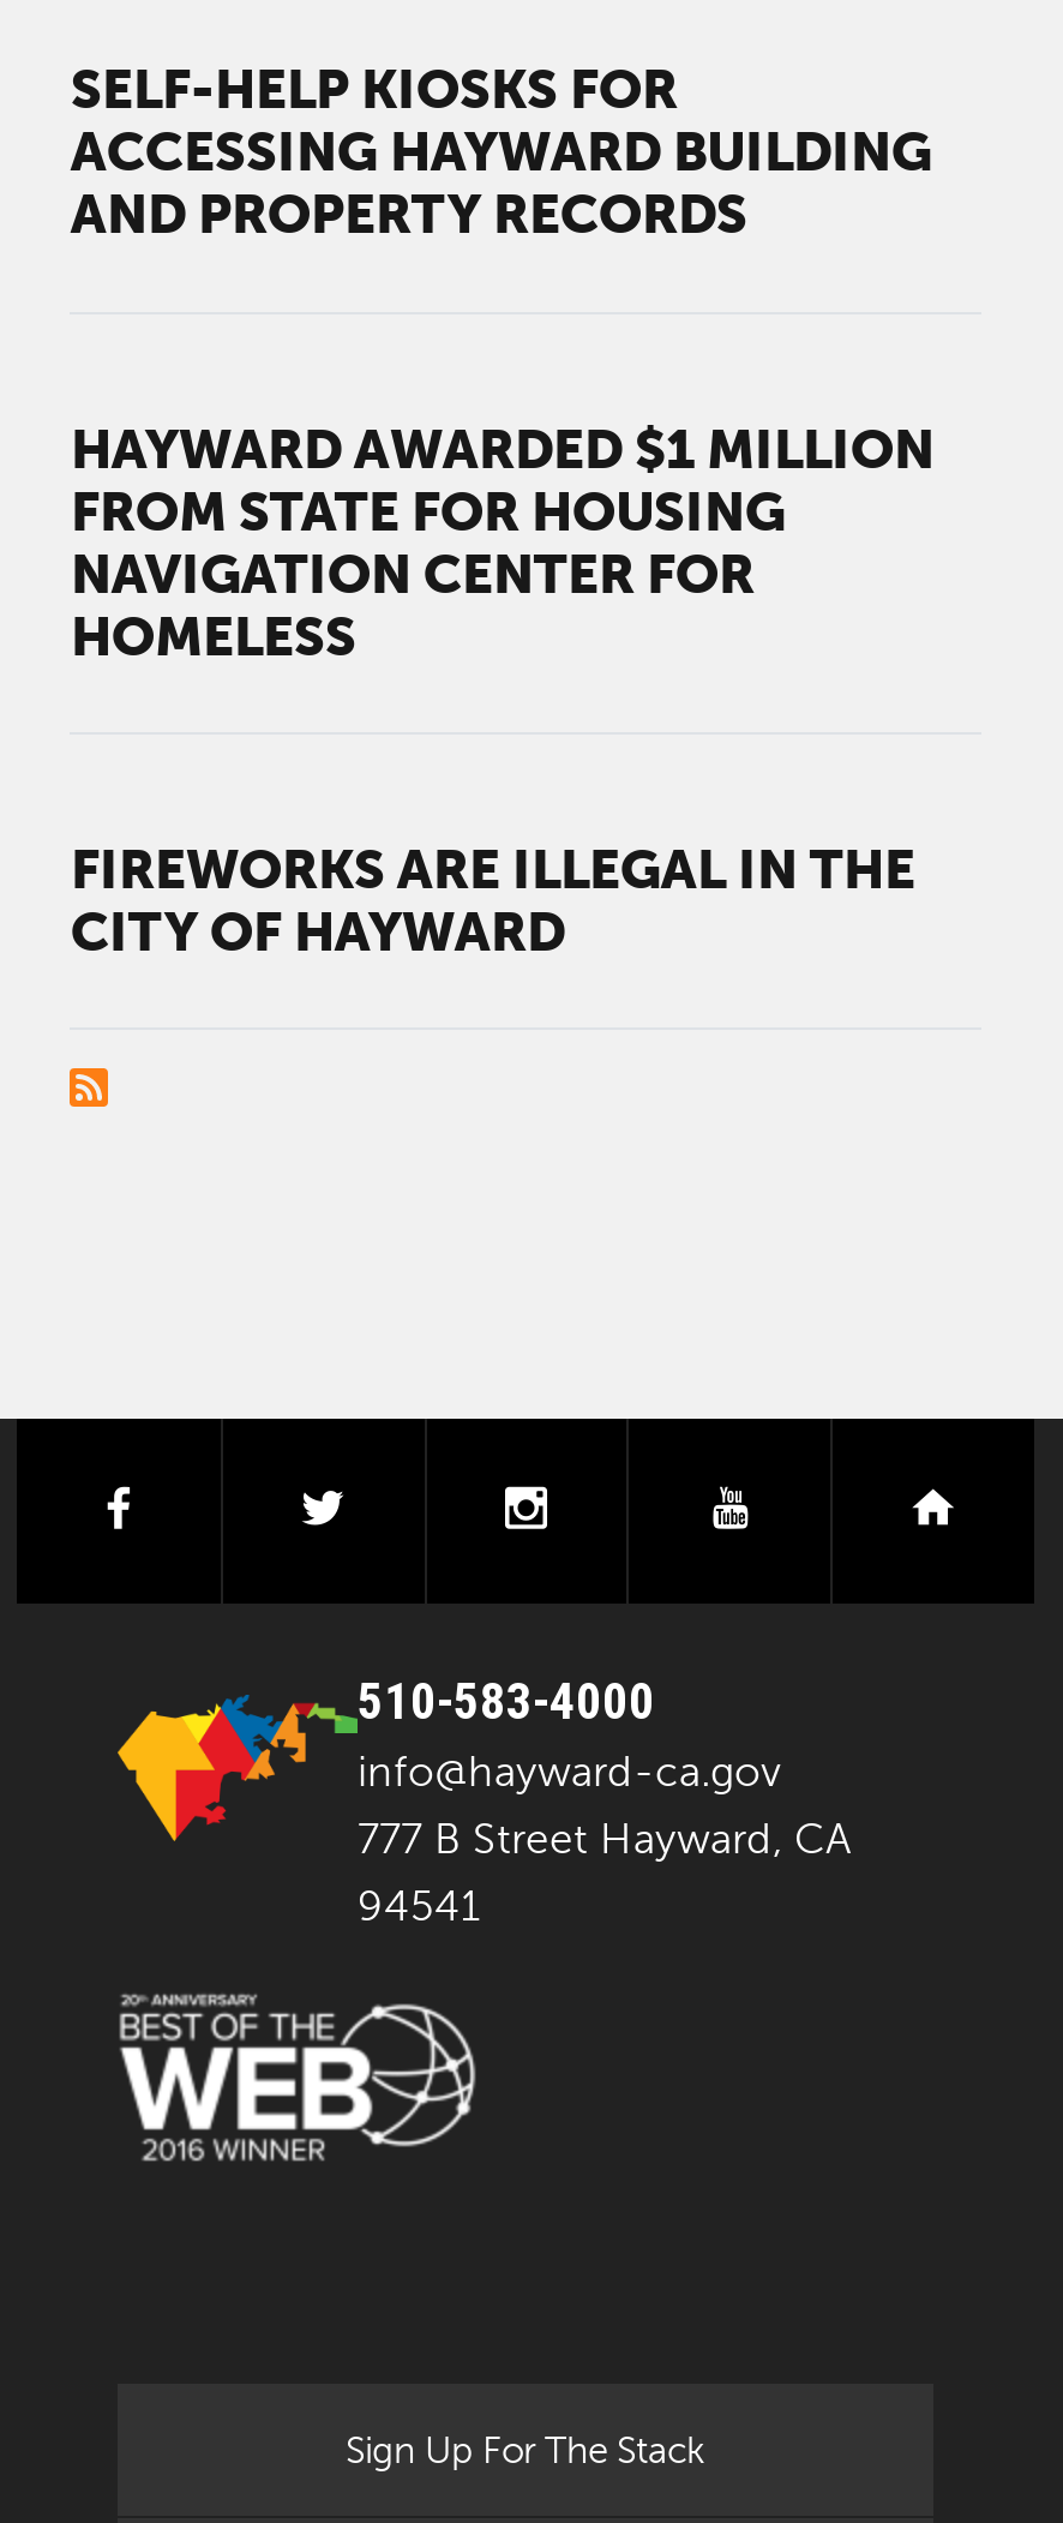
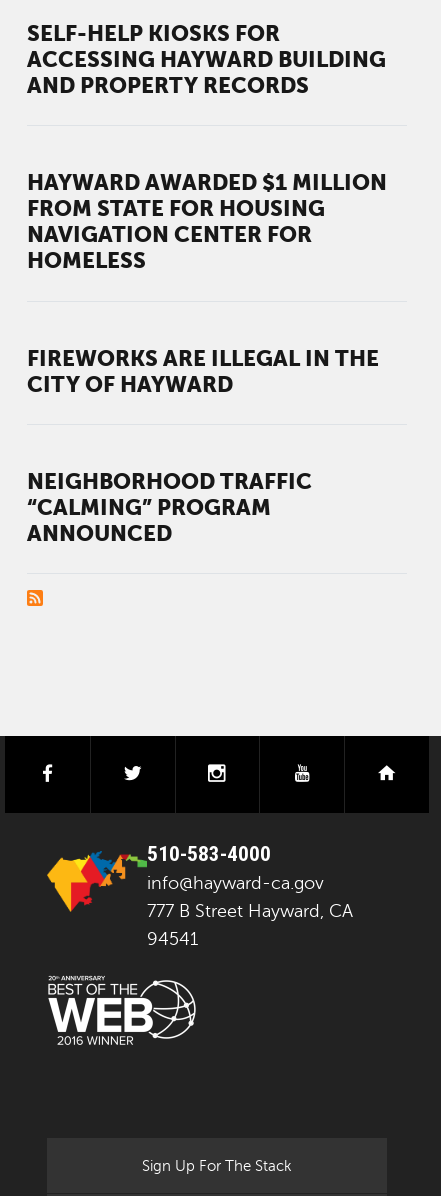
+ NEIGHBORHOOD TRAFFIC
+ “CALMING” PROGRAM
+ ANNOUNCED
